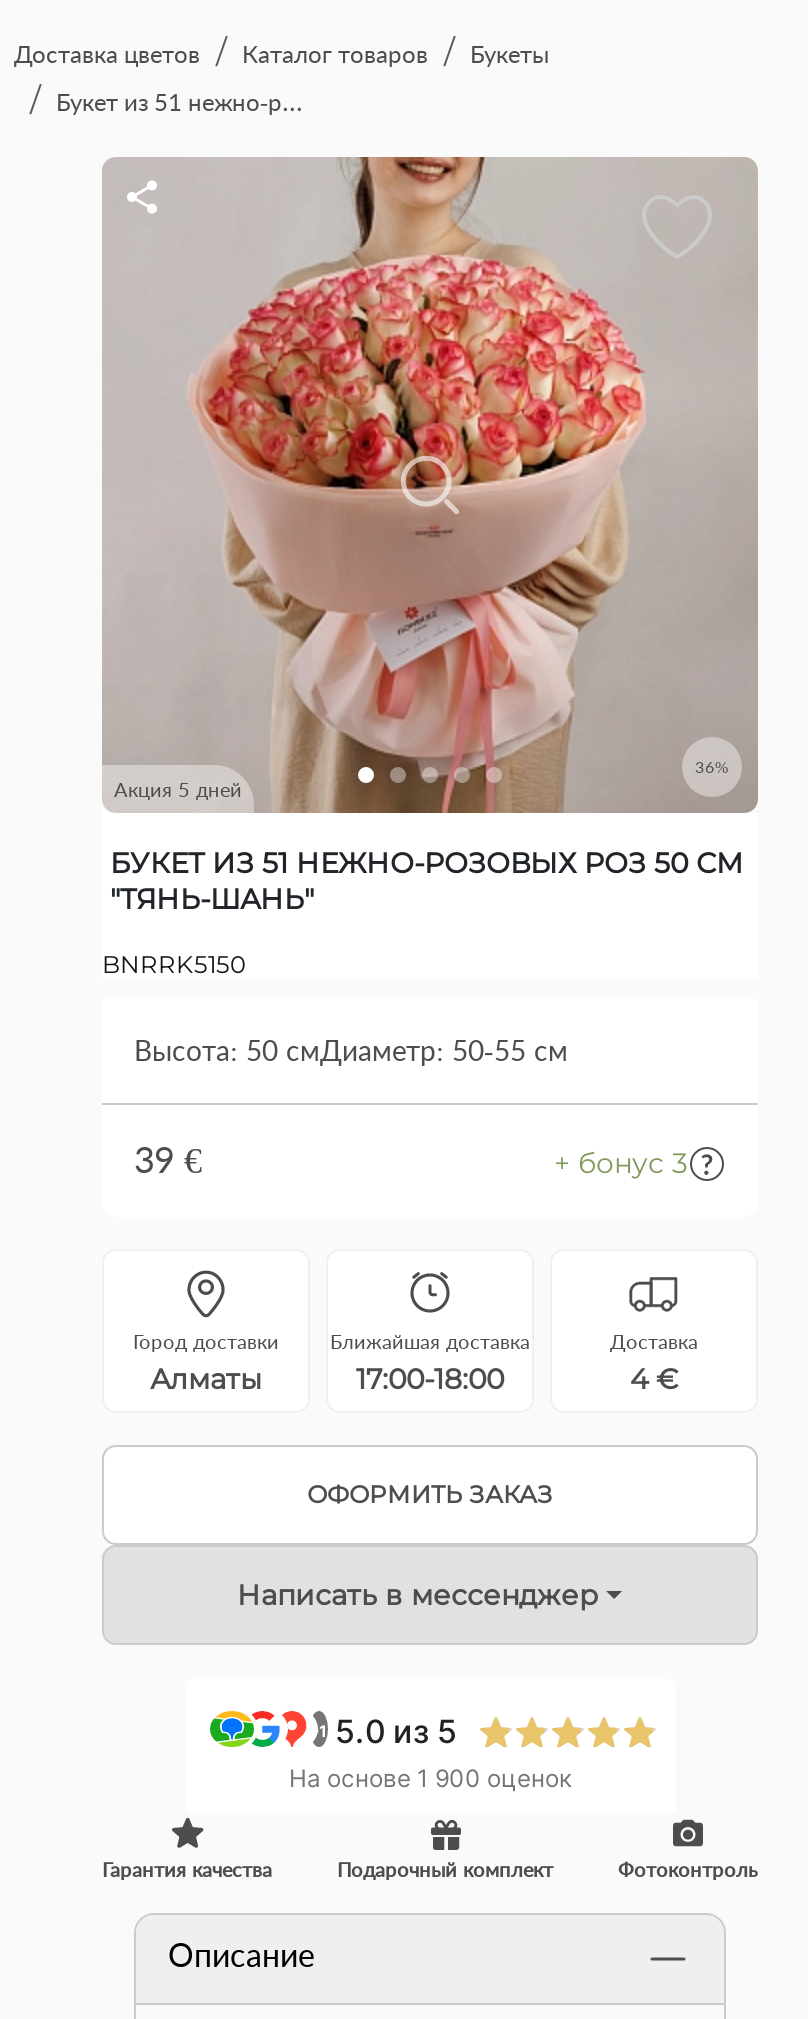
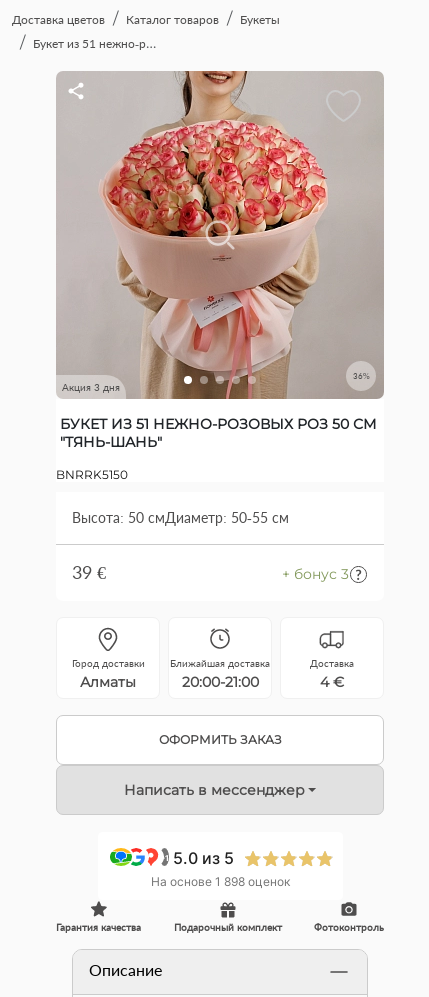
- Акция 5 дней
+ Акция 3 дня

- 17:00-18:00
+ 20:00-21:00

- На основе 1 900 оценок
+ На основе 1 898 оценок
